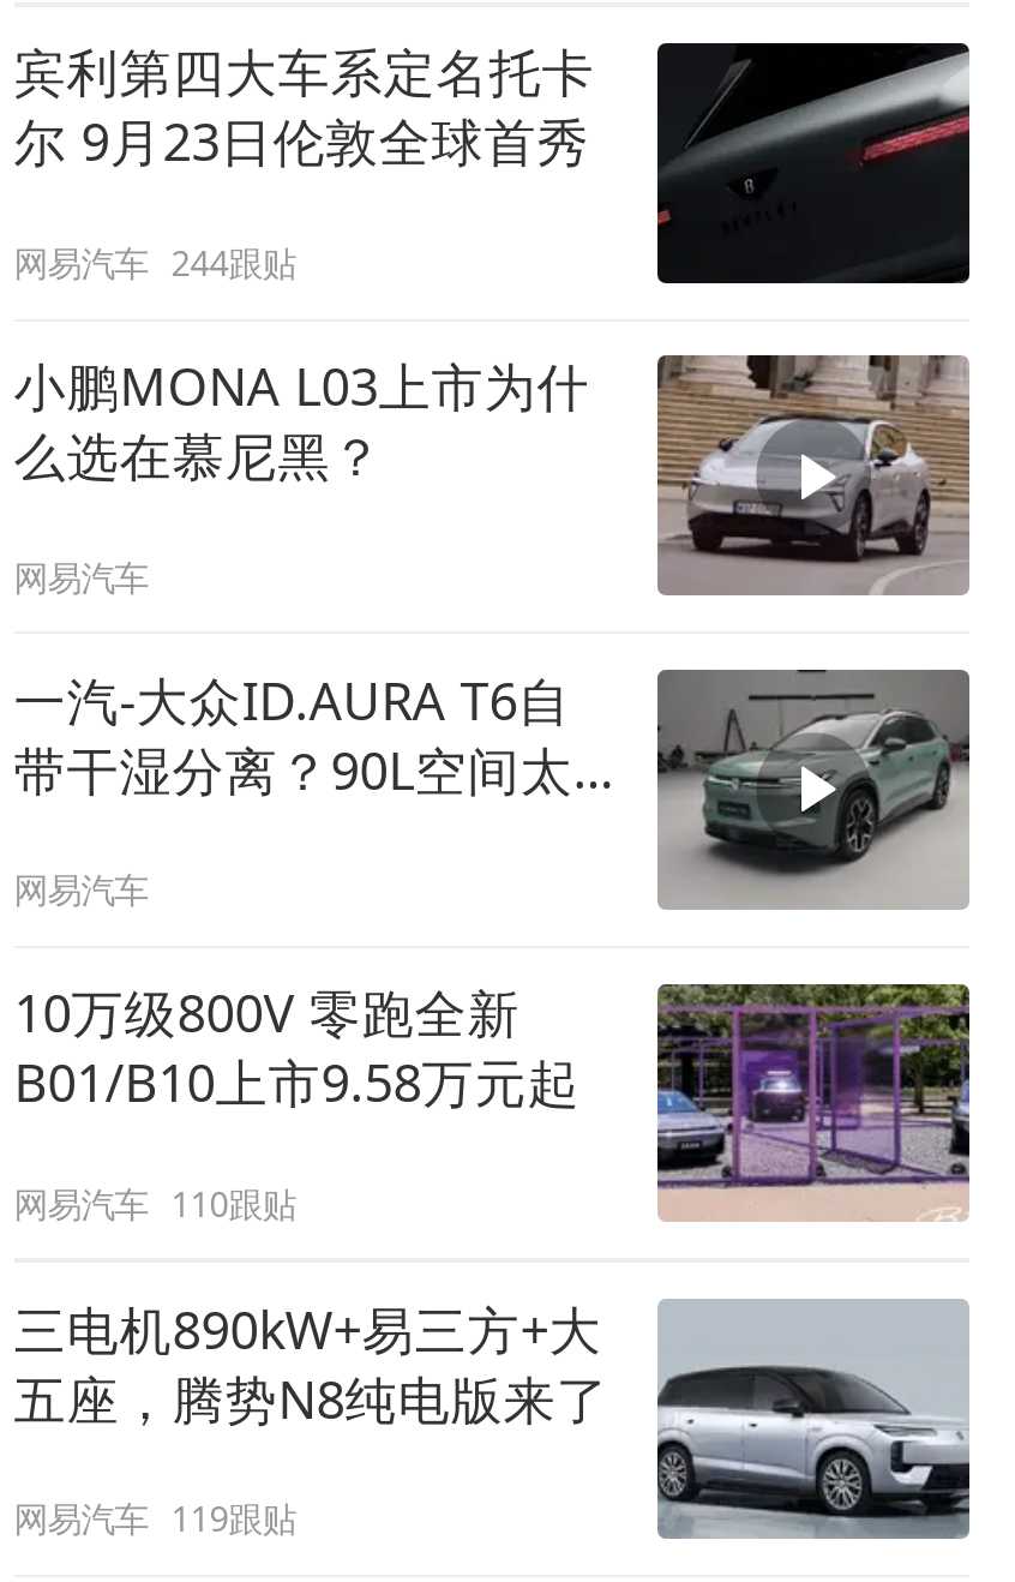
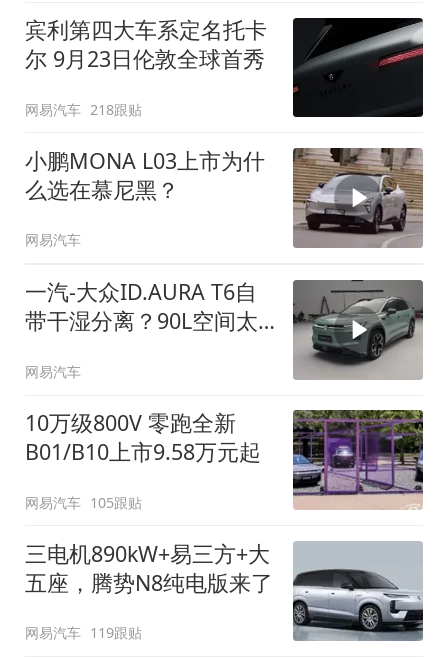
- 网易汽车 244跟贴
+ 网易汽车 218跟贴

- 网易汽车 110跟贴
+ 网易汽车 105跟贴
